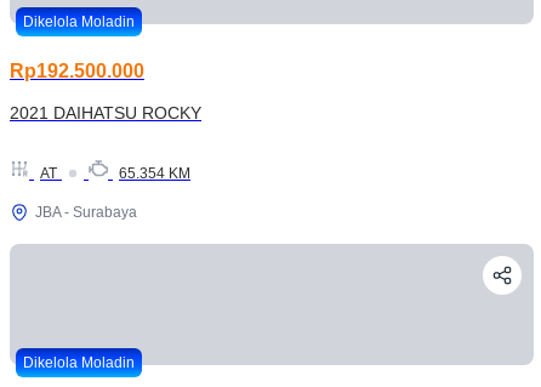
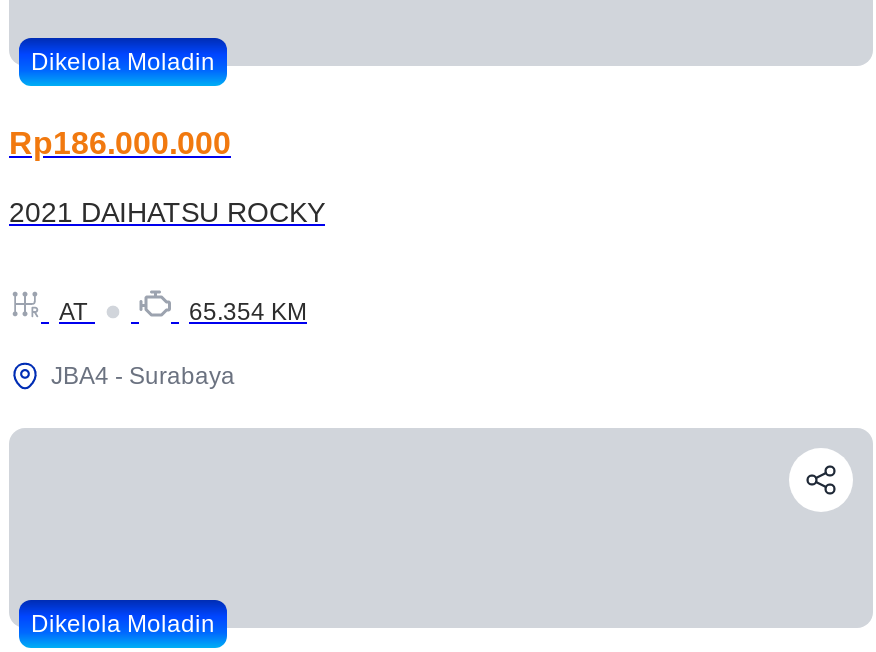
- Rp192.500.000
+ Rp186.000.000

- JBA - Surabaya
+ JBA4 - Surabaya
